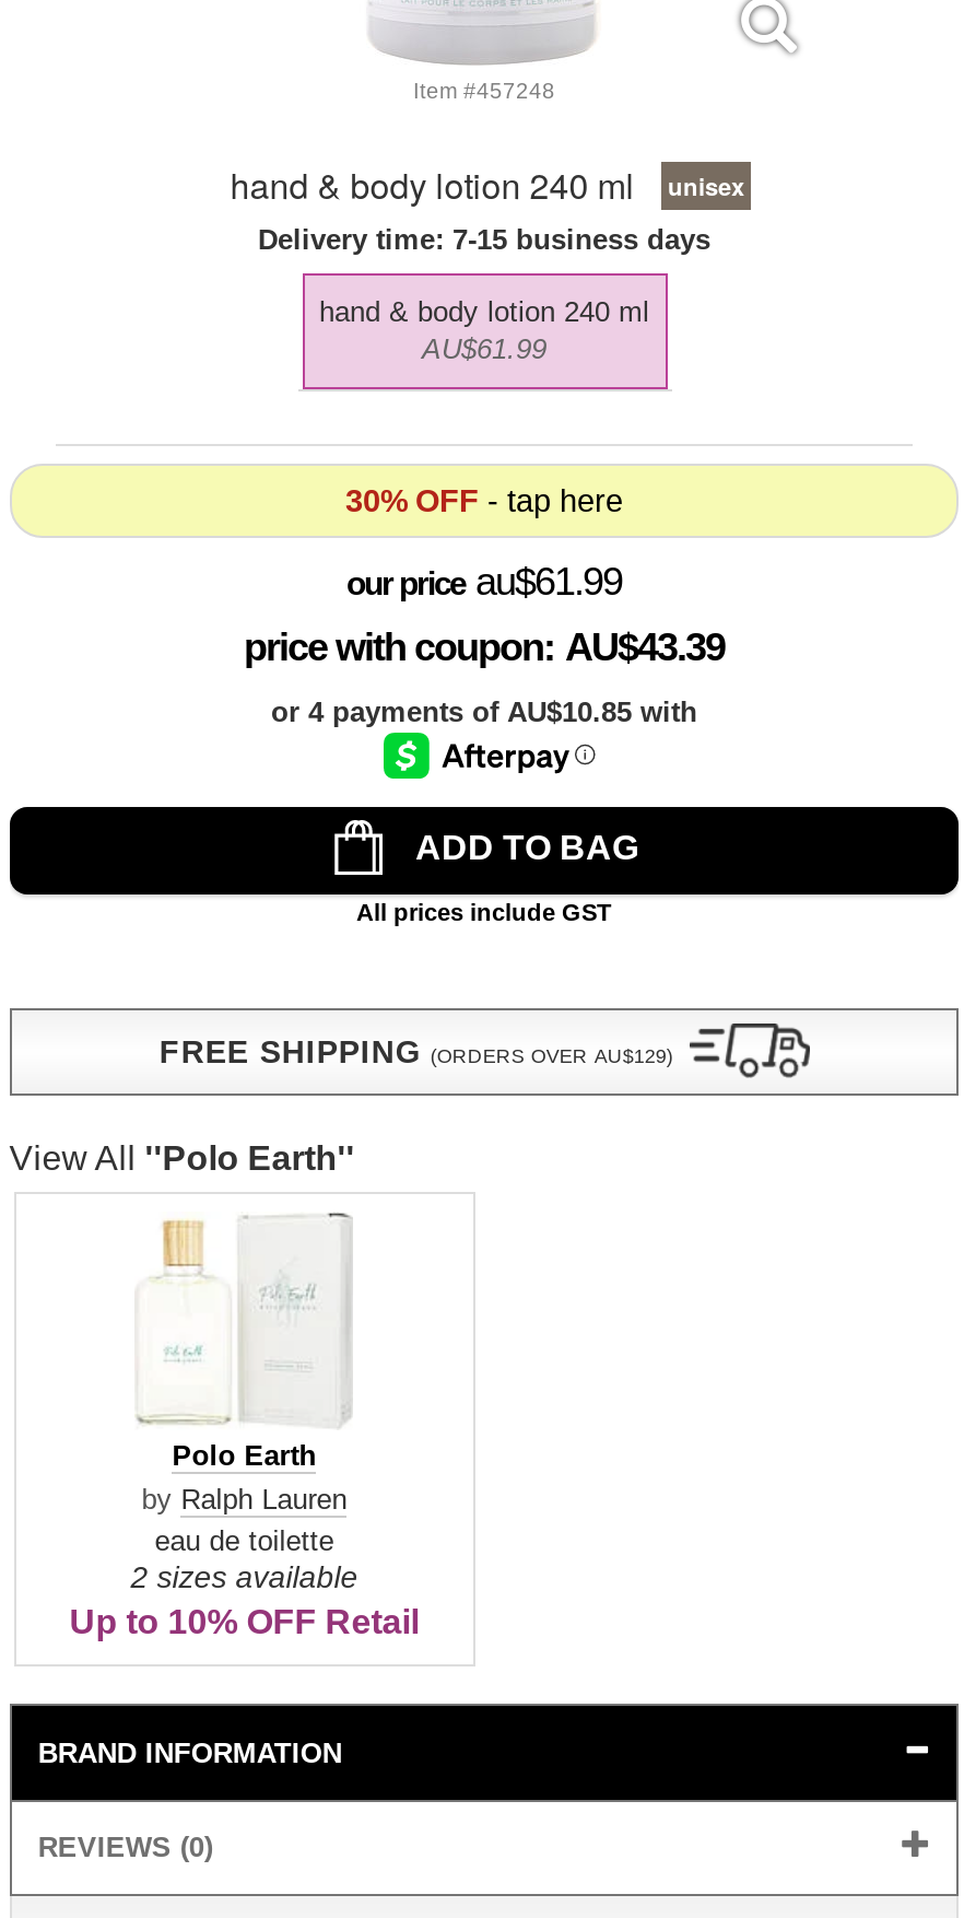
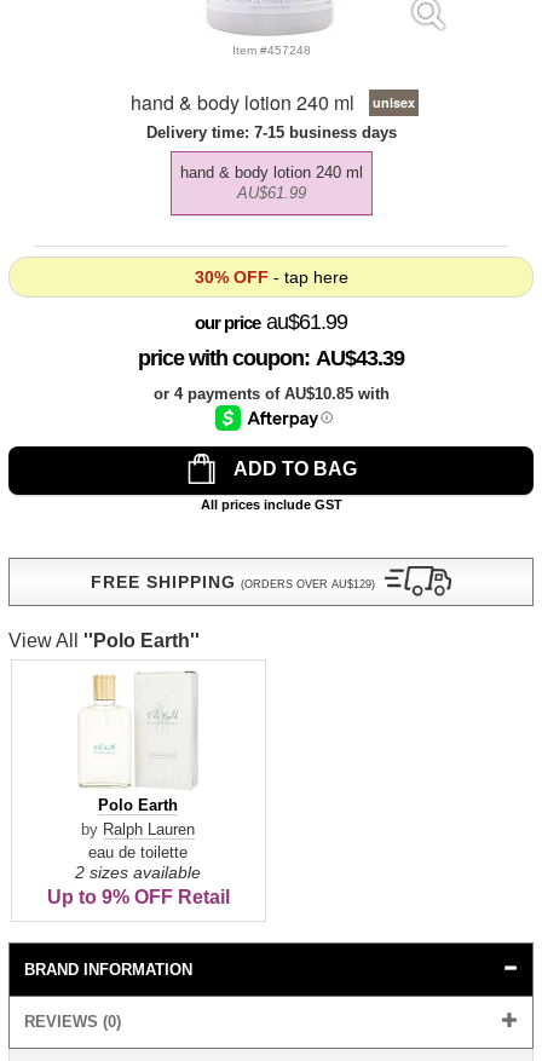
- Up to 10% OFF Retail
+ Up to 9% OFF Retail
